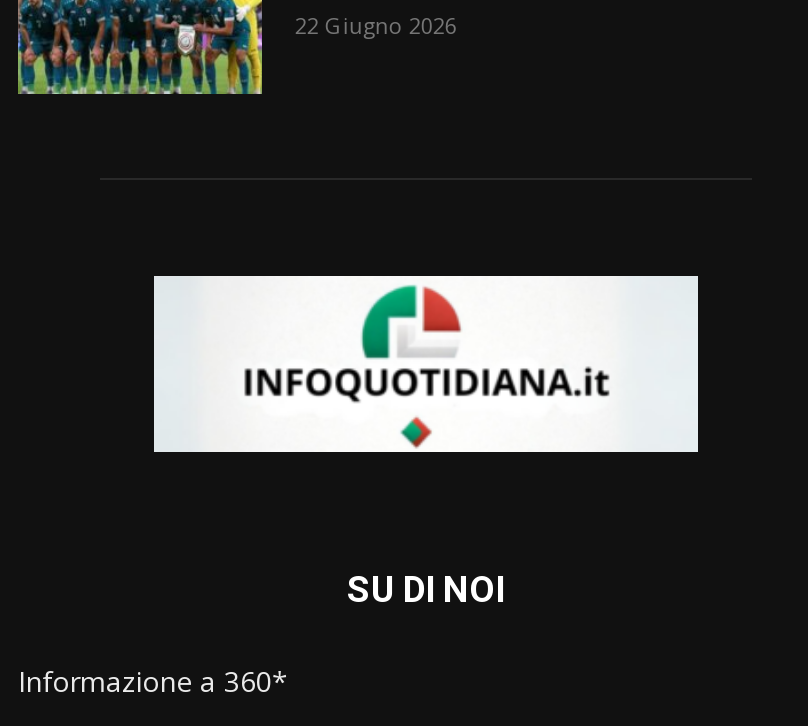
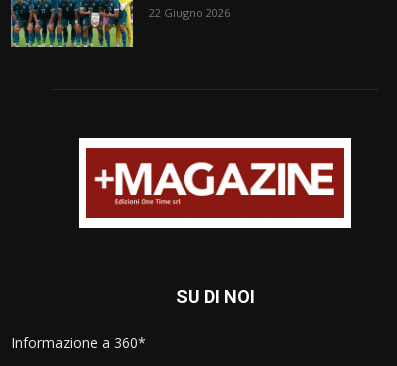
- [image]
+ [image]
